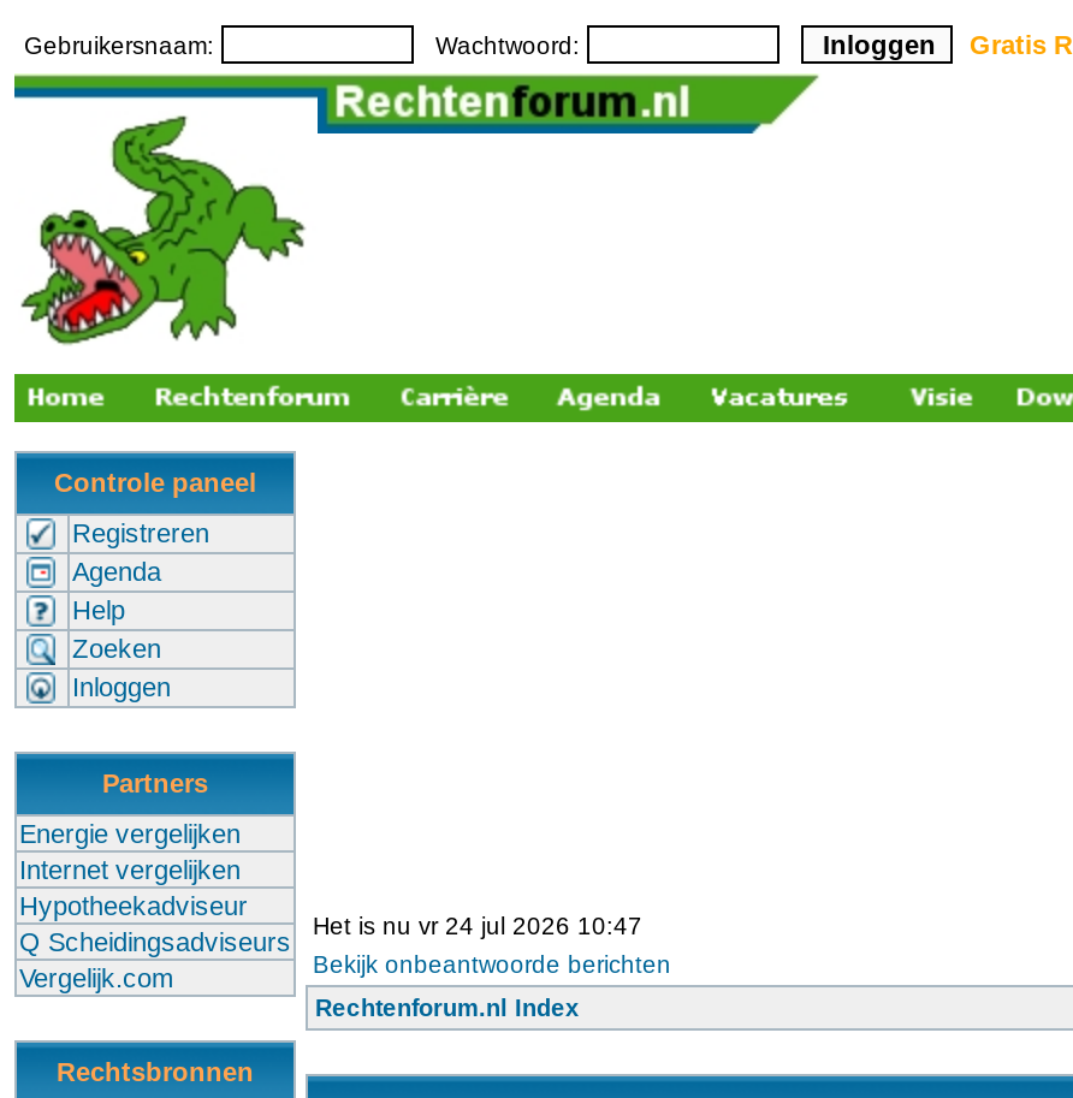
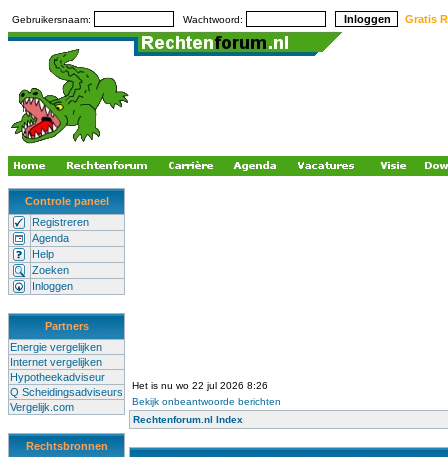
- Het is nu vr 24 jul 2026 10:47
+ Het is nu wo 22 jul 2026 8:26
